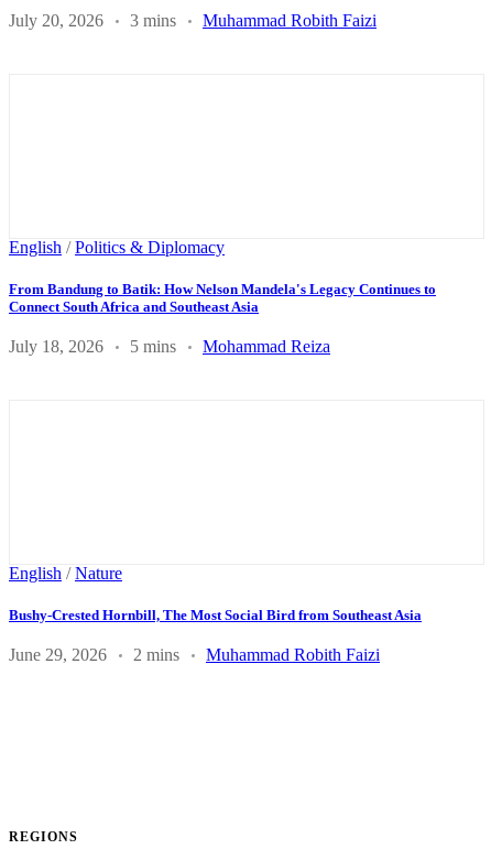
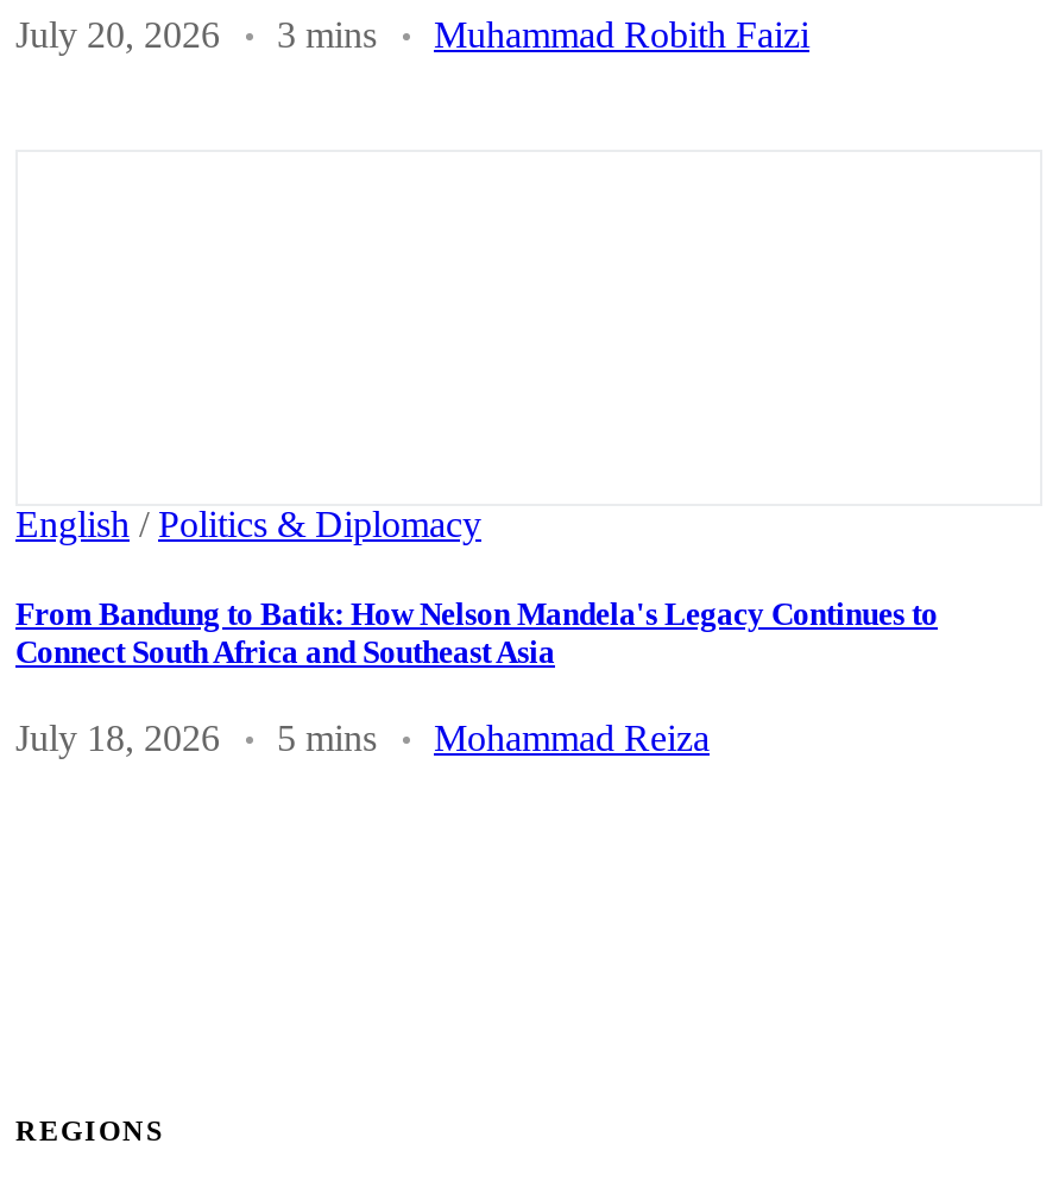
- English / Nature
- Bushy-Crested Hornbill, The Most Social Bird from Southeast Asia
- June 29, 2026
- 2 mins
- Muhammad Robith Faizi
